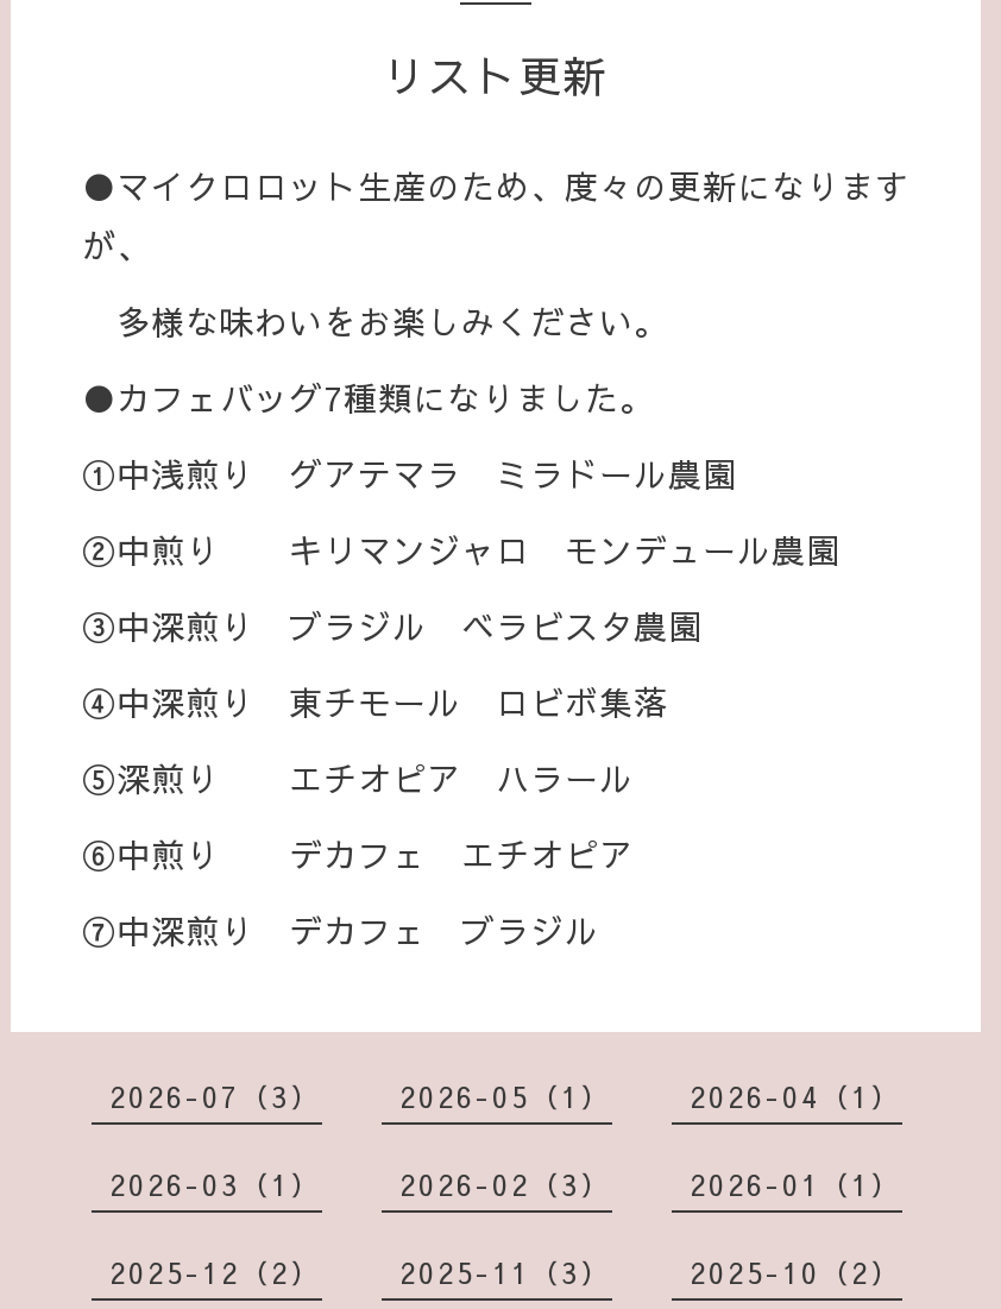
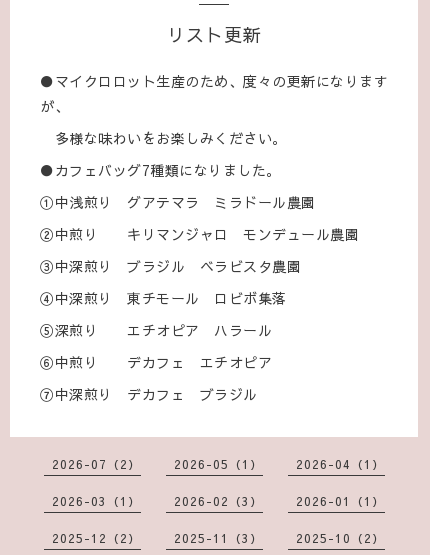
- 2026-07（3）
+ 2026-07（2）
